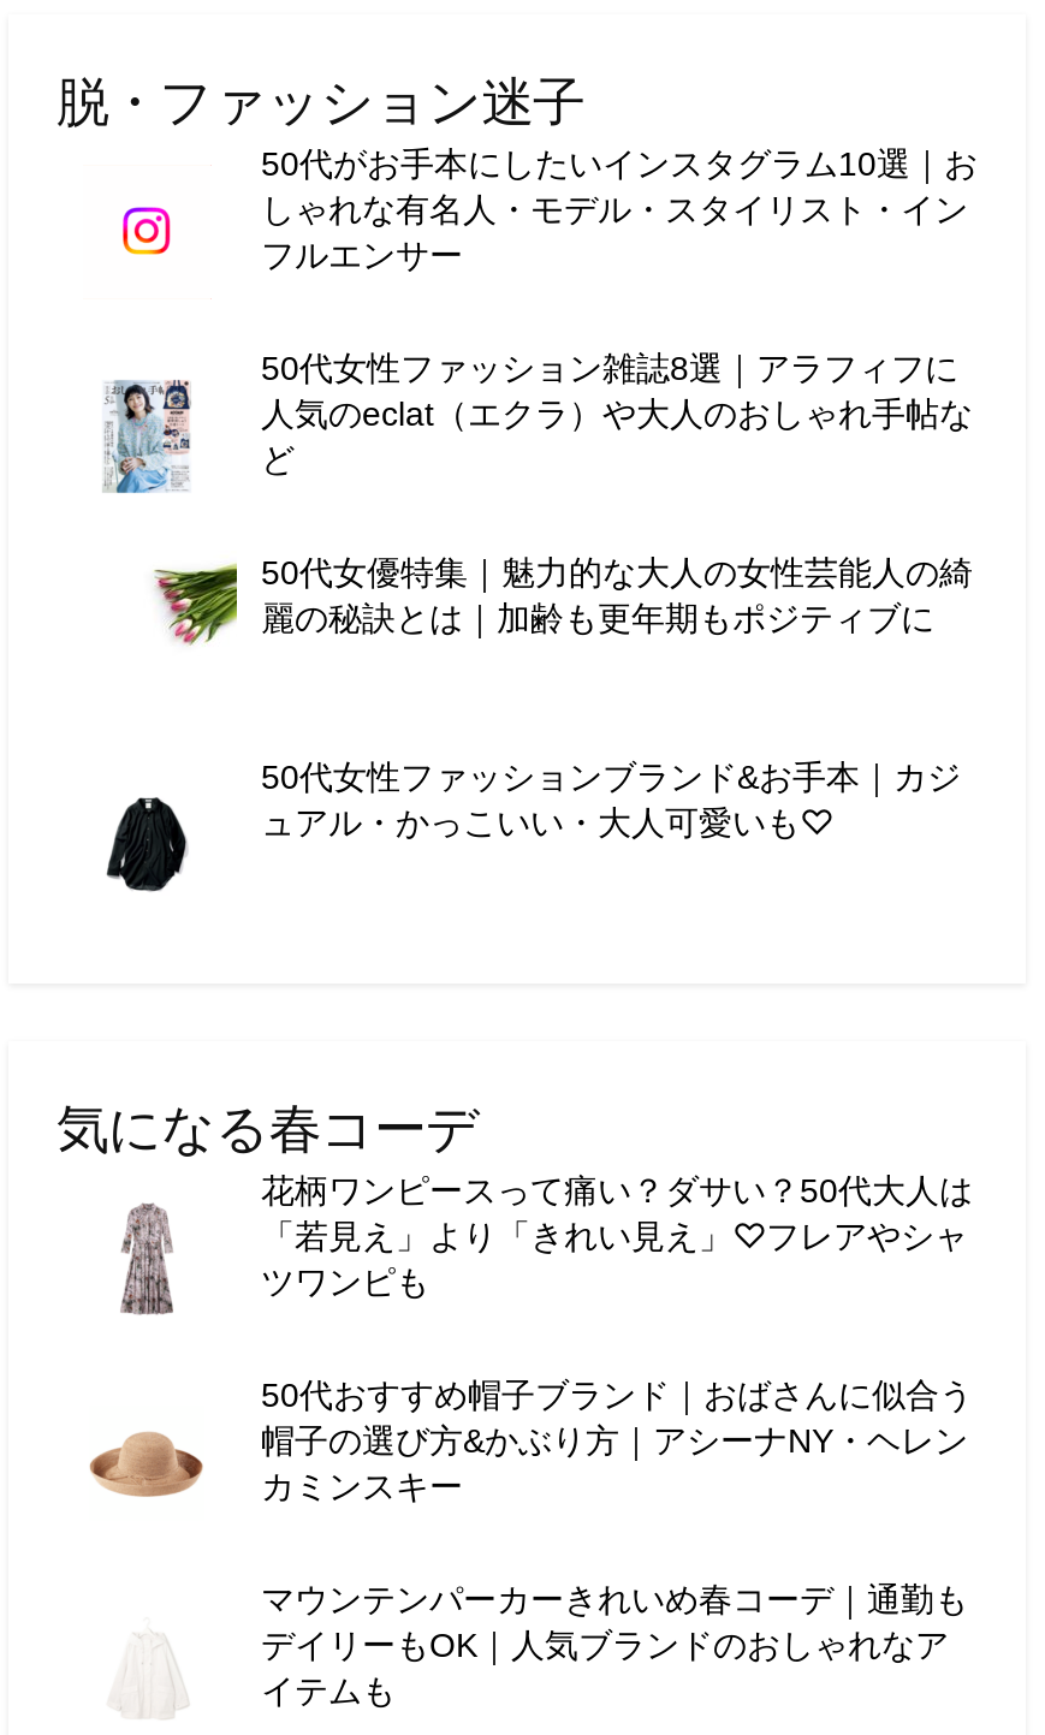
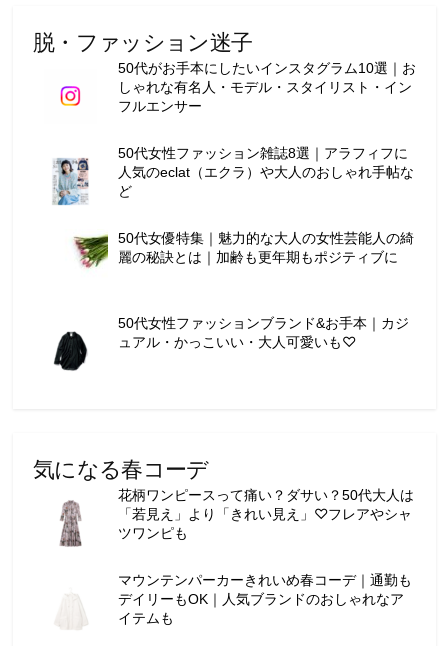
- [image]
- 50代おすすめ帽子ブランド｜おばさんに似合う
- 帽子の選び方&かぶり方｜アシーナNY・ヘレン
- カミンスキー
